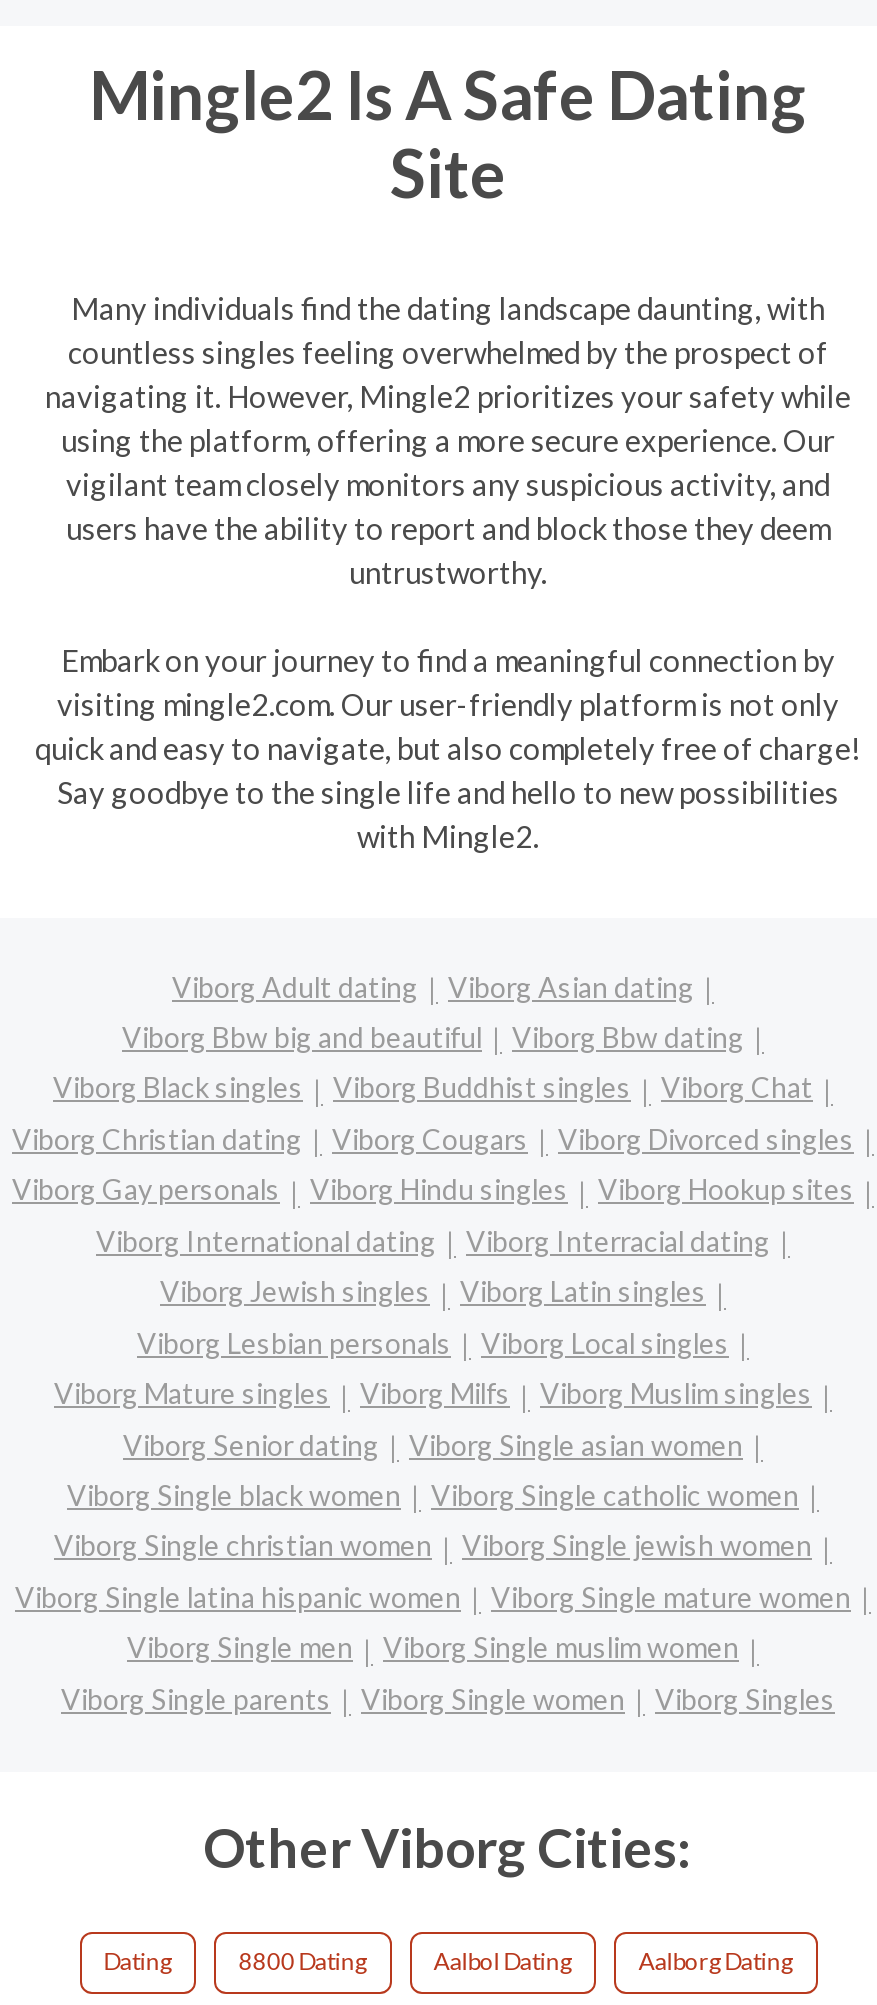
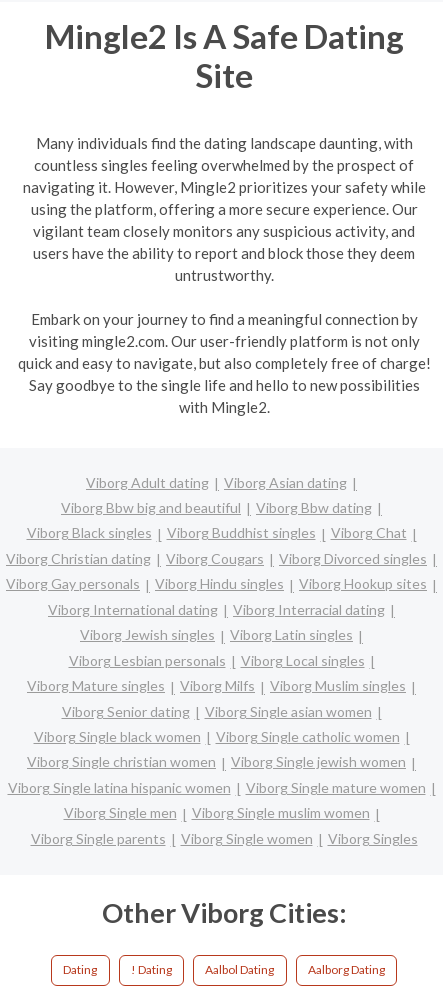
- 8800 Dating
+ ! Dating
